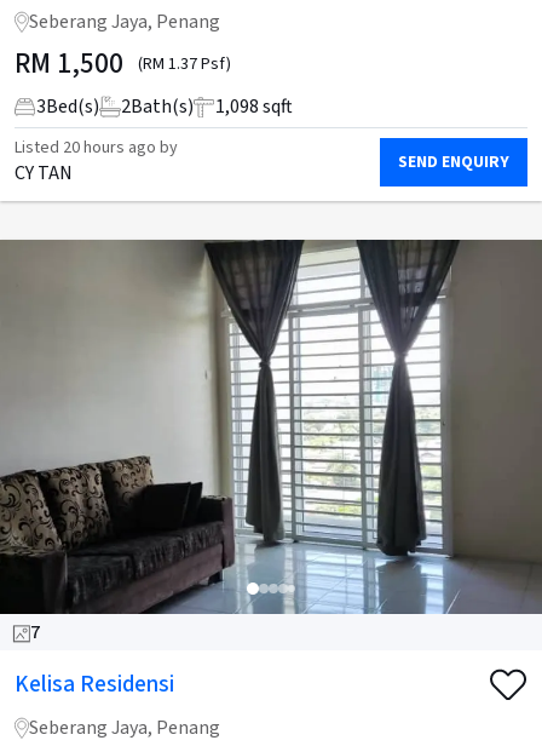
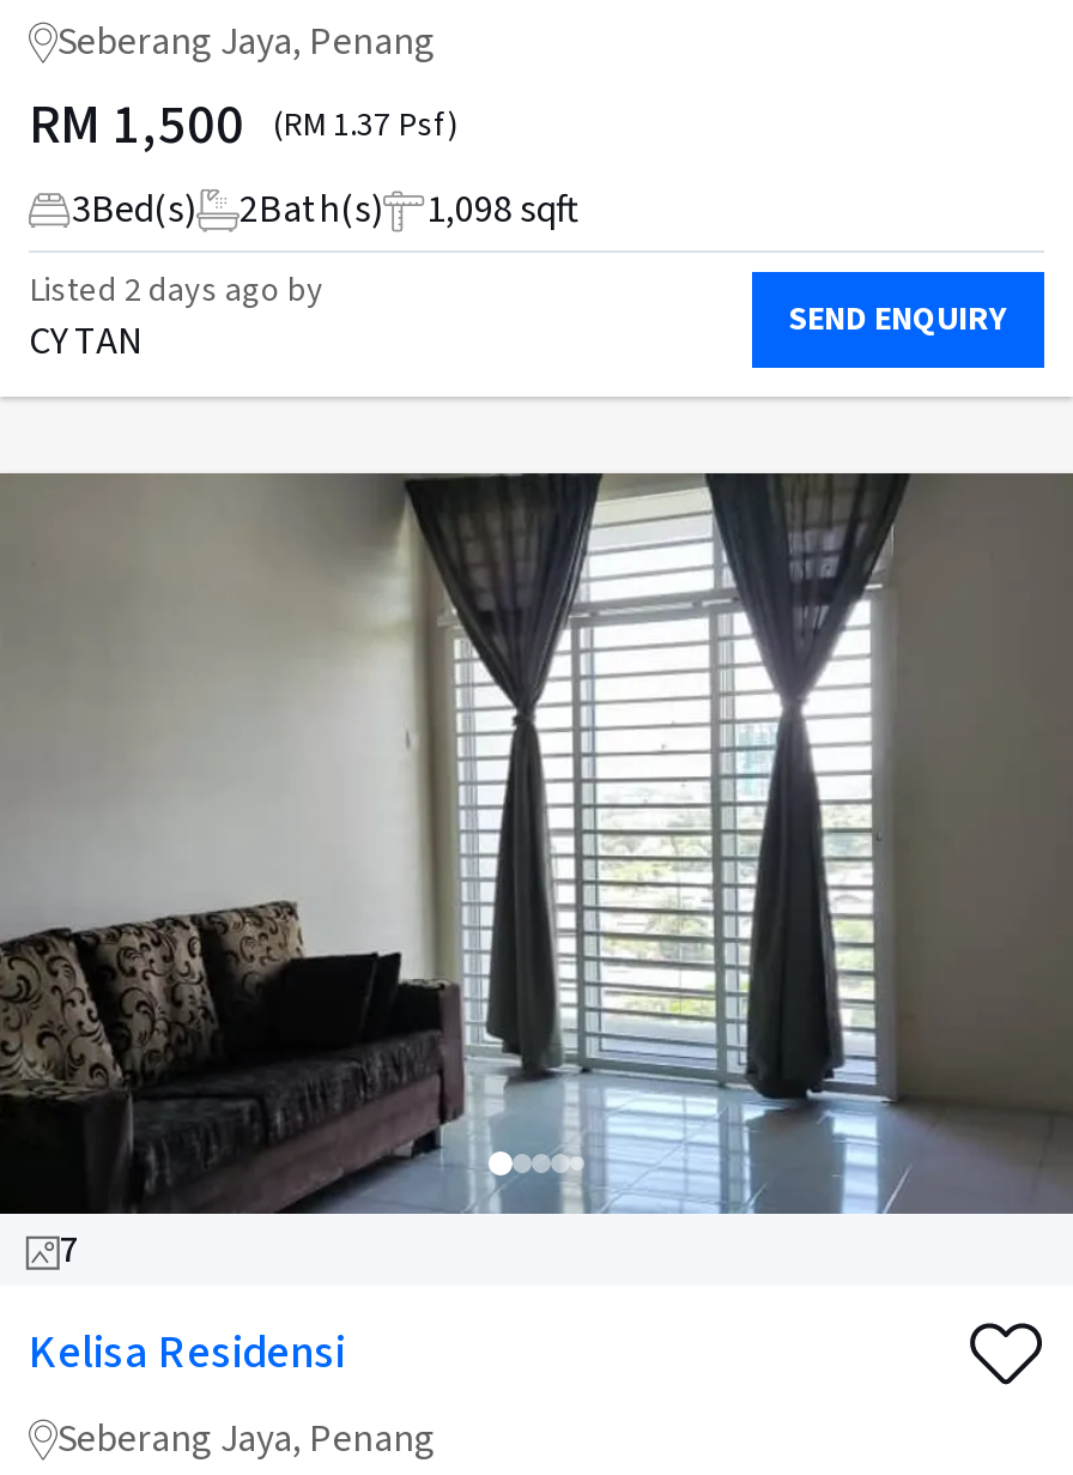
- Listed 20 hours ago by
+ Listed 2 days ago by
